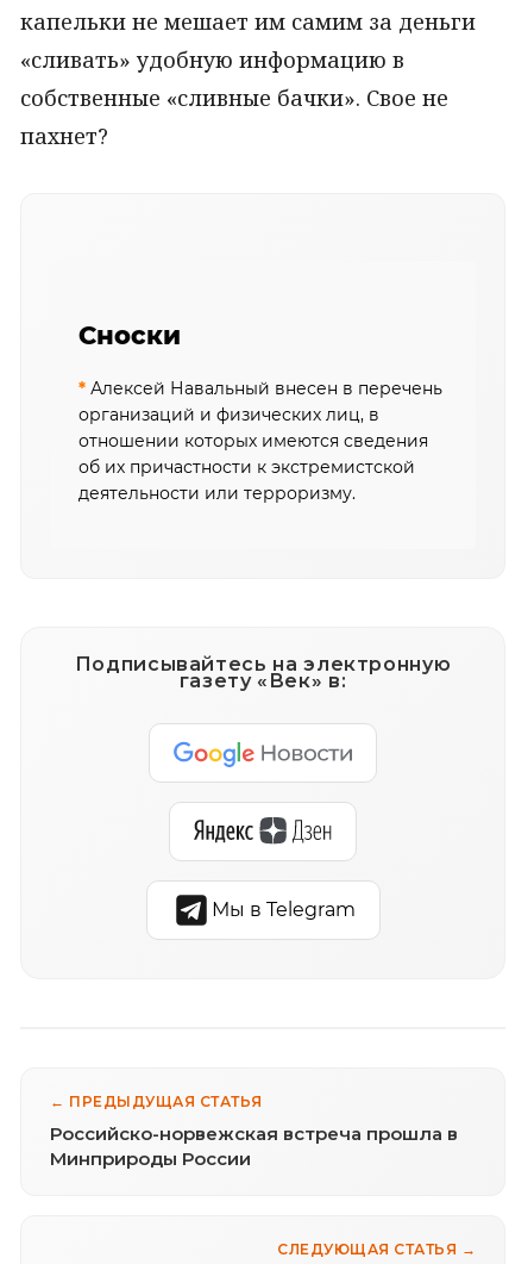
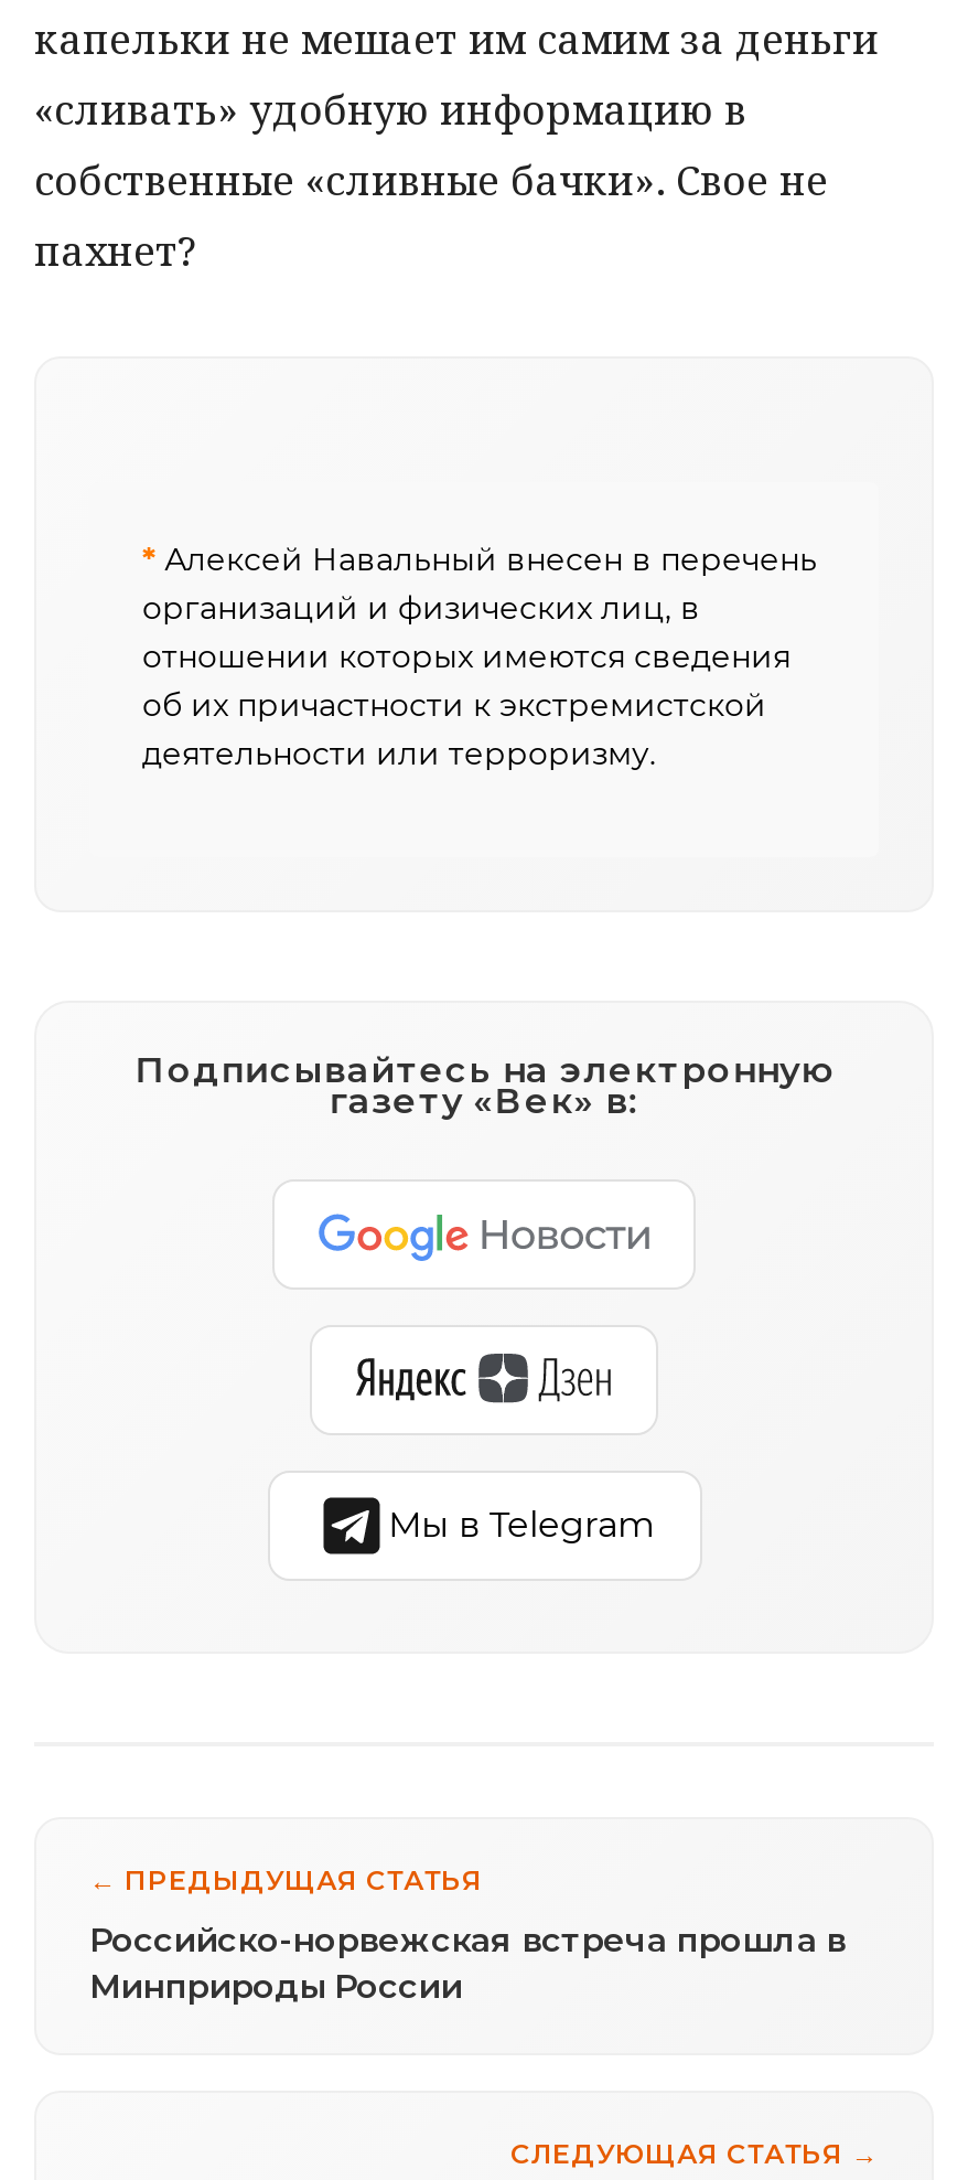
- Сноски
